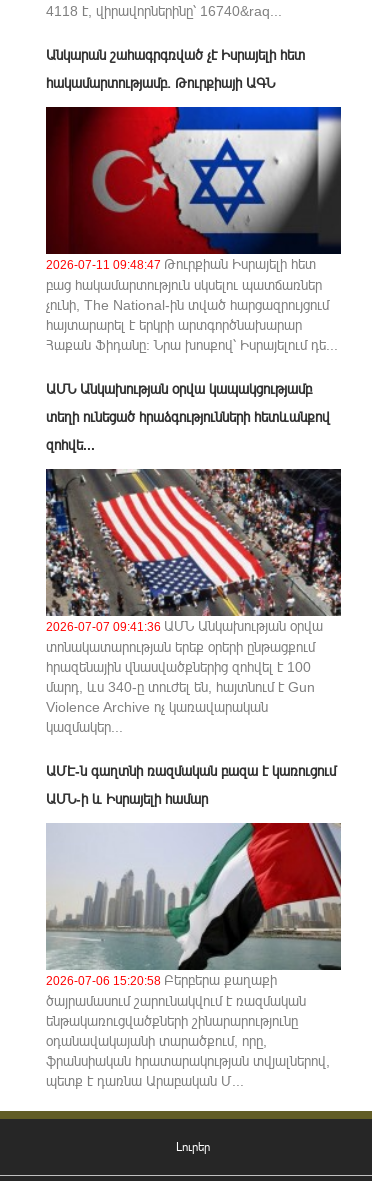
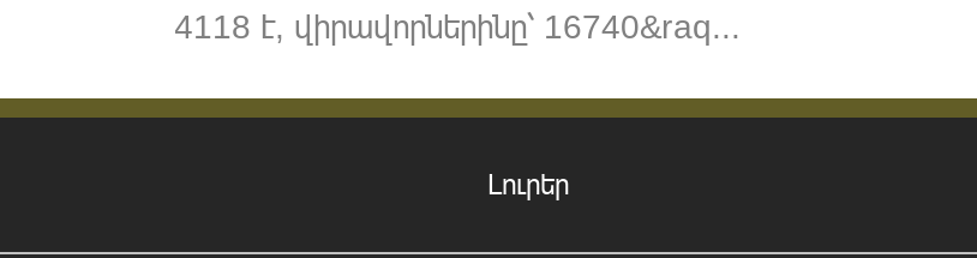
- Անկարան շահագրգռված չէ Իսրայելի հետ
- հակամարտությամբ․ Թուրքիայի ԱԳՆ

- [image]
- 2026-07-11 09:48:47 Թուրքիան Իսրայելի հետ
- բաց հակամարտություն սկսելու պատճառներ
- չունի, The National-ին տված հարցազրույցում
- հայտարարել է երկրի արտգործնախարար
- Հաքան Ֆիդանը: Նրա խոսքով՝ Իսրայելում դե...
- ԱՄՆ Անկախության օրվա կապակցությամբ
- տեղի ունեցած հրաձգությունների հետևանքով
- զոհվե...

- [image]
- 2026-07-07 09:41:36 ԱՄՆ Անկախության օրվա
- տոնակատարության երեք օրերի ընթացքում
- հրազենային վնասվածքներից զոհվել է 100
- մարդ, ևս 340-ը տուժել են, հայտնում է Gun
- Violence Archive ոչ կառավարական
- կազմակեր...
- ԱՄԷ-ն գաղտնի ռազմական բազա է կառուցում
- ԱՄՆ-ի և Իսրայելի համար

- [image]
- 2026-07-06 15:20:58 Բերբերա քաղաքի
- ծայրամասում շարունակվում է ռազմական
- ենթակառուցվածքների շինարարությունը
- օդանավակայանի տարածքում, որը,
- ֆրանսիական հրատարակության տվյալներով,
- պետք է դառնա Արաբական Մ...
